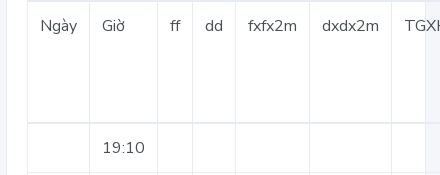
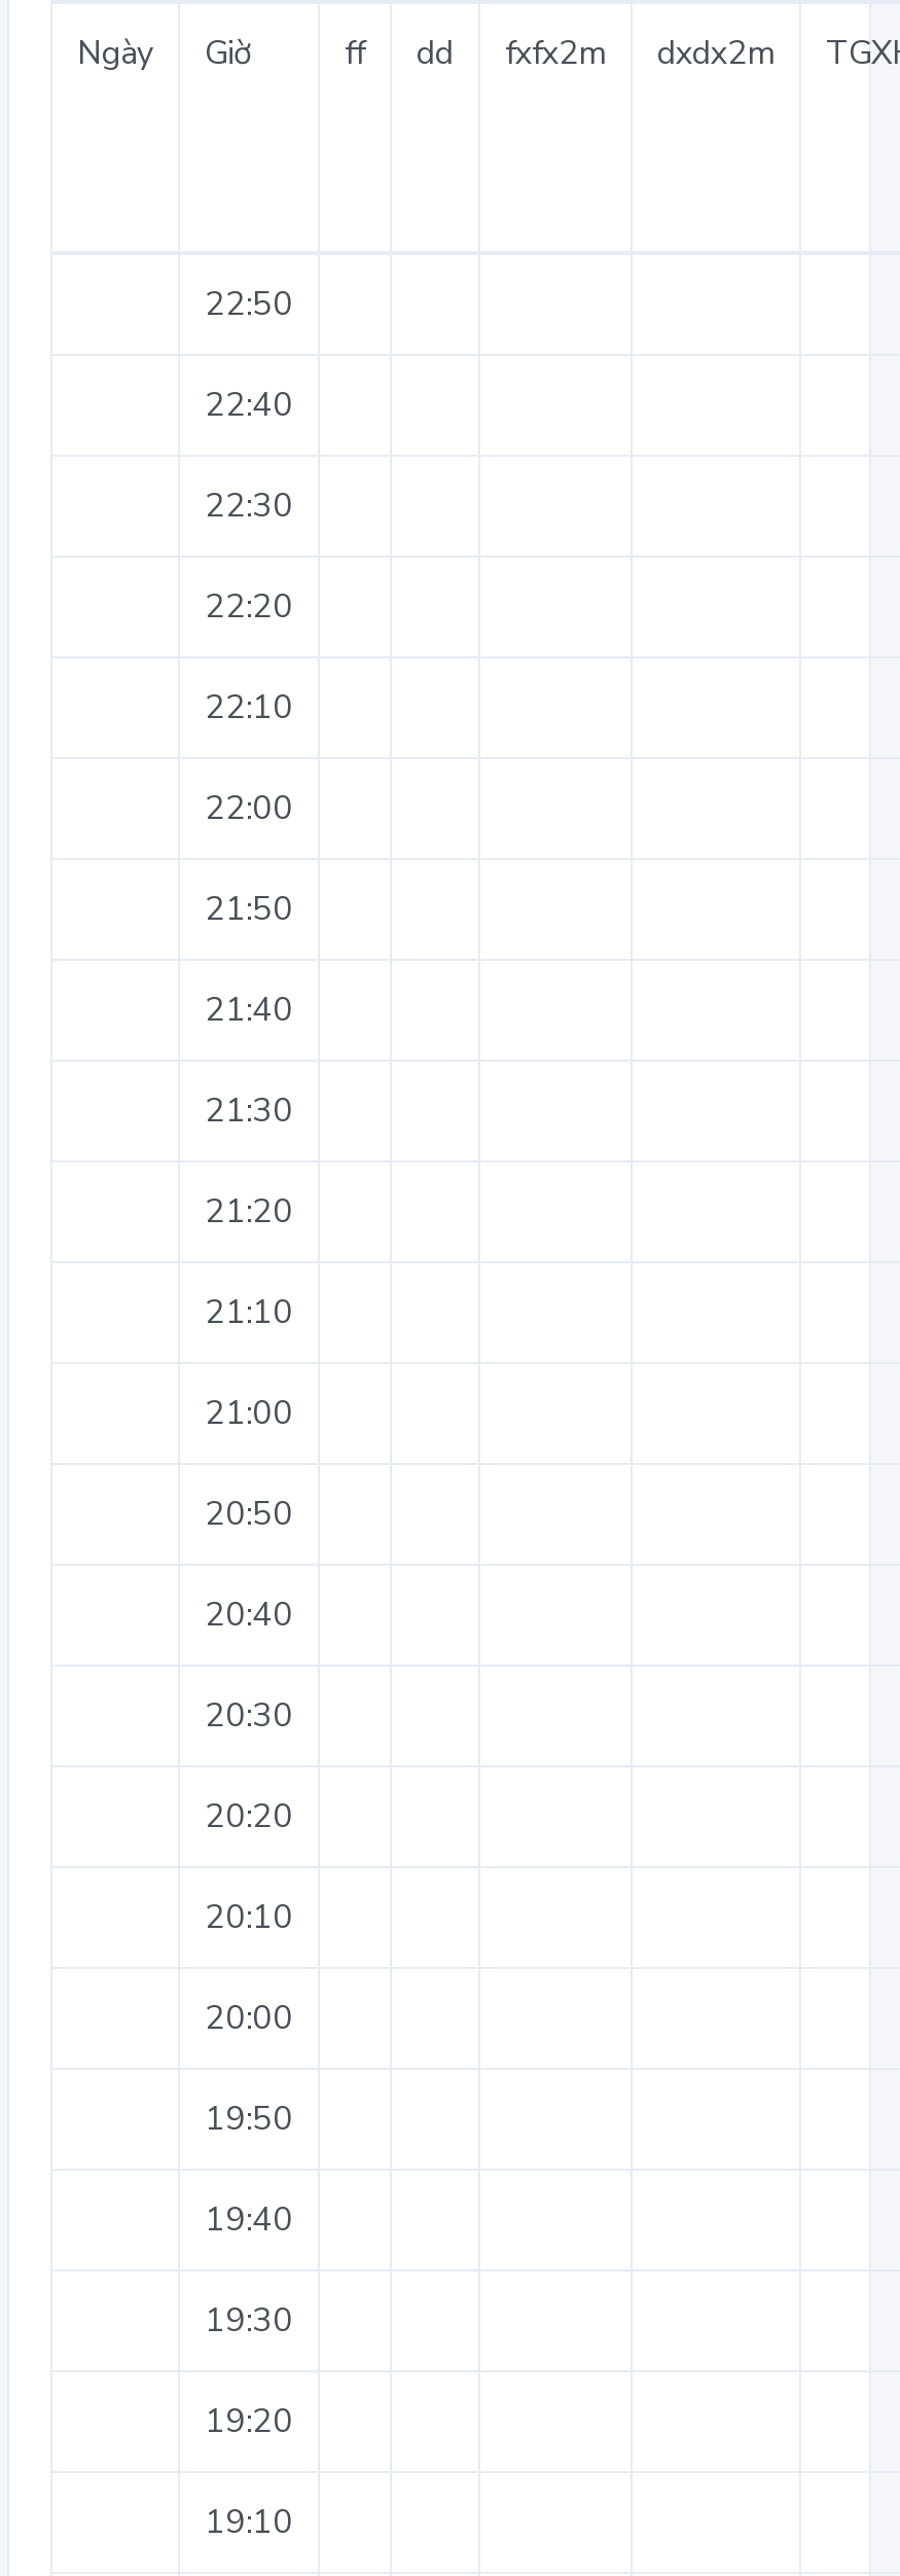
+ 22:50
+ 22:40
+ 22:30
+ 22:20
+ 22:10
+ 22:00
+ 21:50
+ 21:40
+ 21:30
+ 21:20
+ 21:10
+ 21:00
+ 20:50
+ 20:40
+ 20:30
+ 20:20
+ 20:10
+ 20:00
+ 19:50
+ 19:40
+ 19:30
+ 19:20
